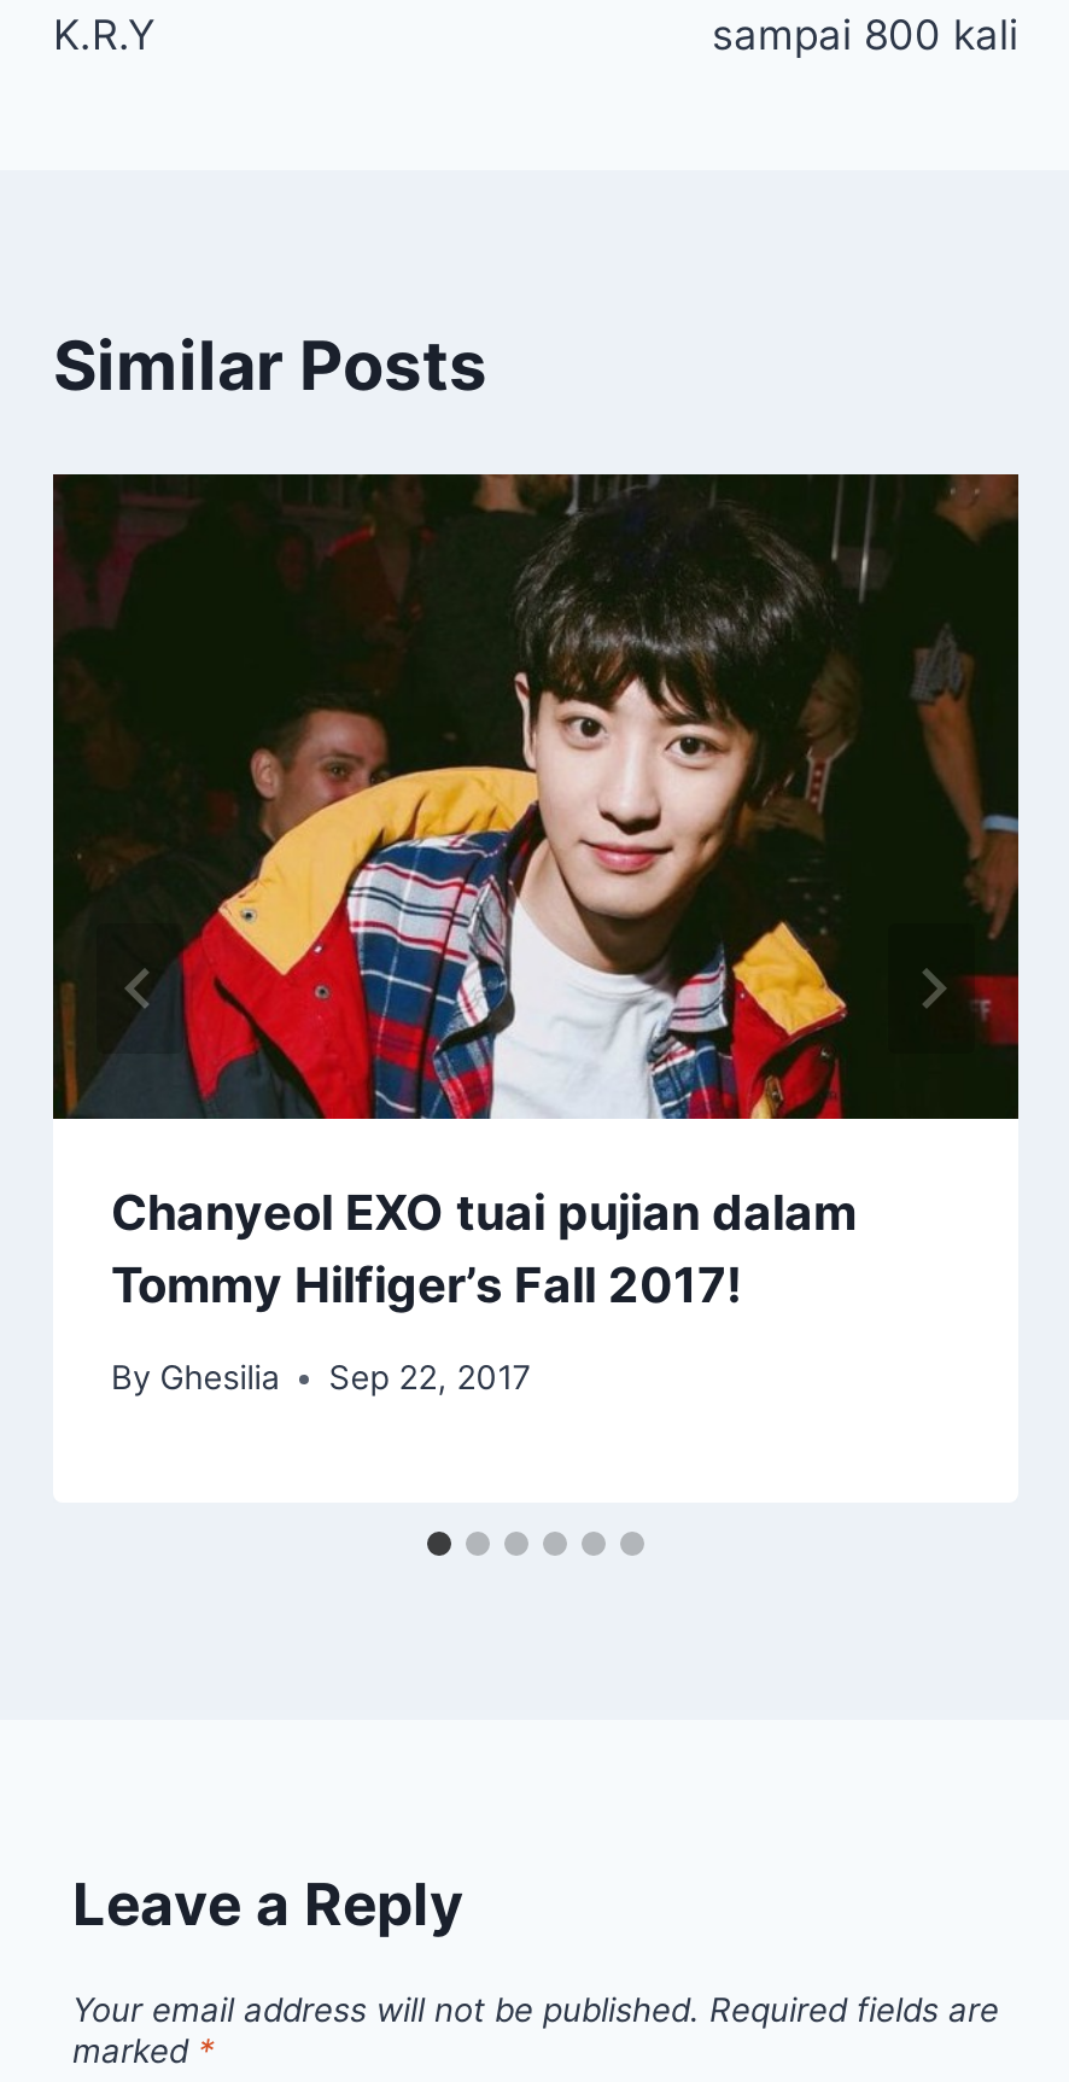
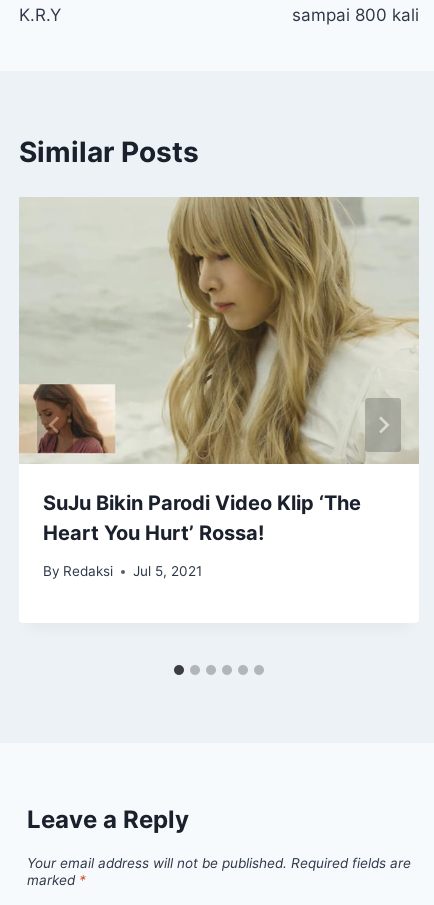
- [image]
- Chanyeol EXO tuai pujian dalam
- Tommy Hilfiger’s Fall 2017!
+ [image]
+ SuJu Bikin Parodi Video Klip ‘The
+ Heart You Hurt’ Rossa!

- By Ghesilia
- Sep 22, 2017
+ By Redaksi
+ Jul 5, 2021
